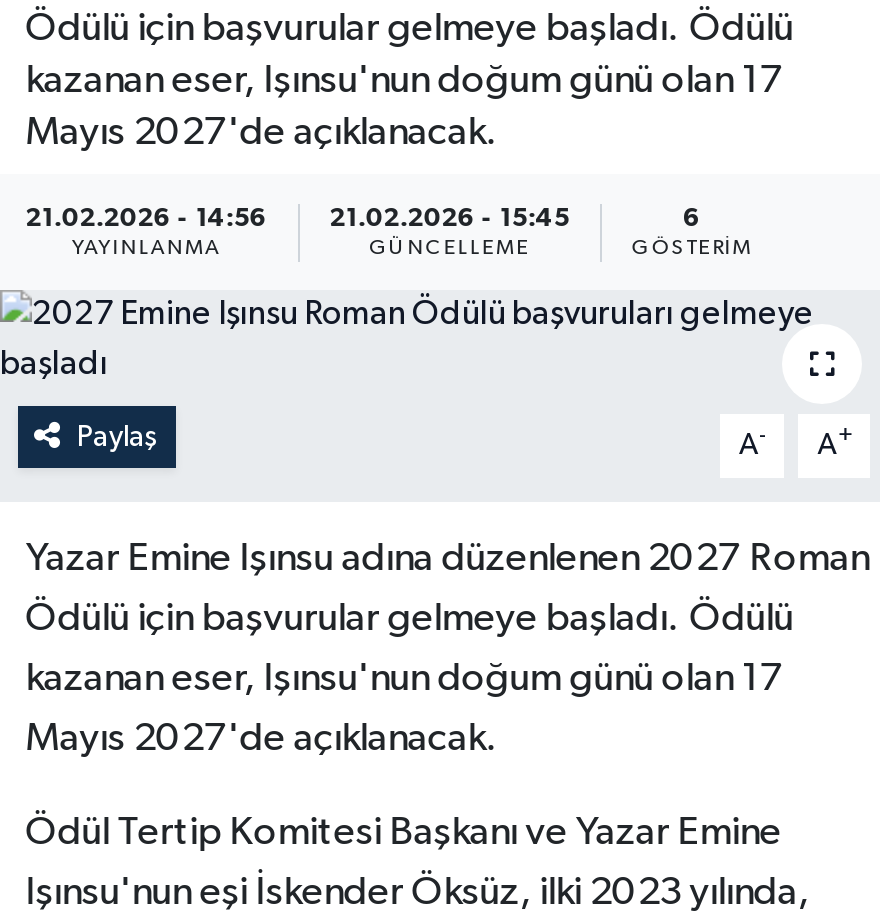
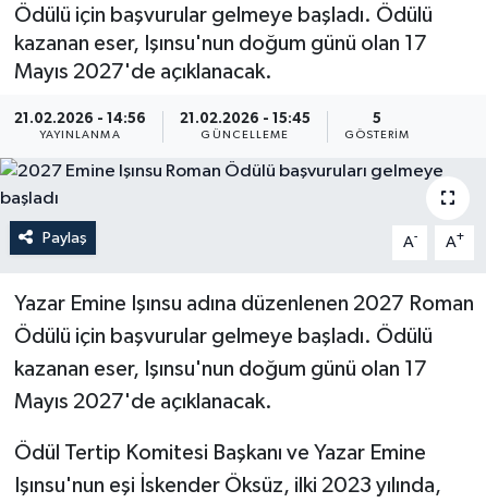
- 6
+ 5
